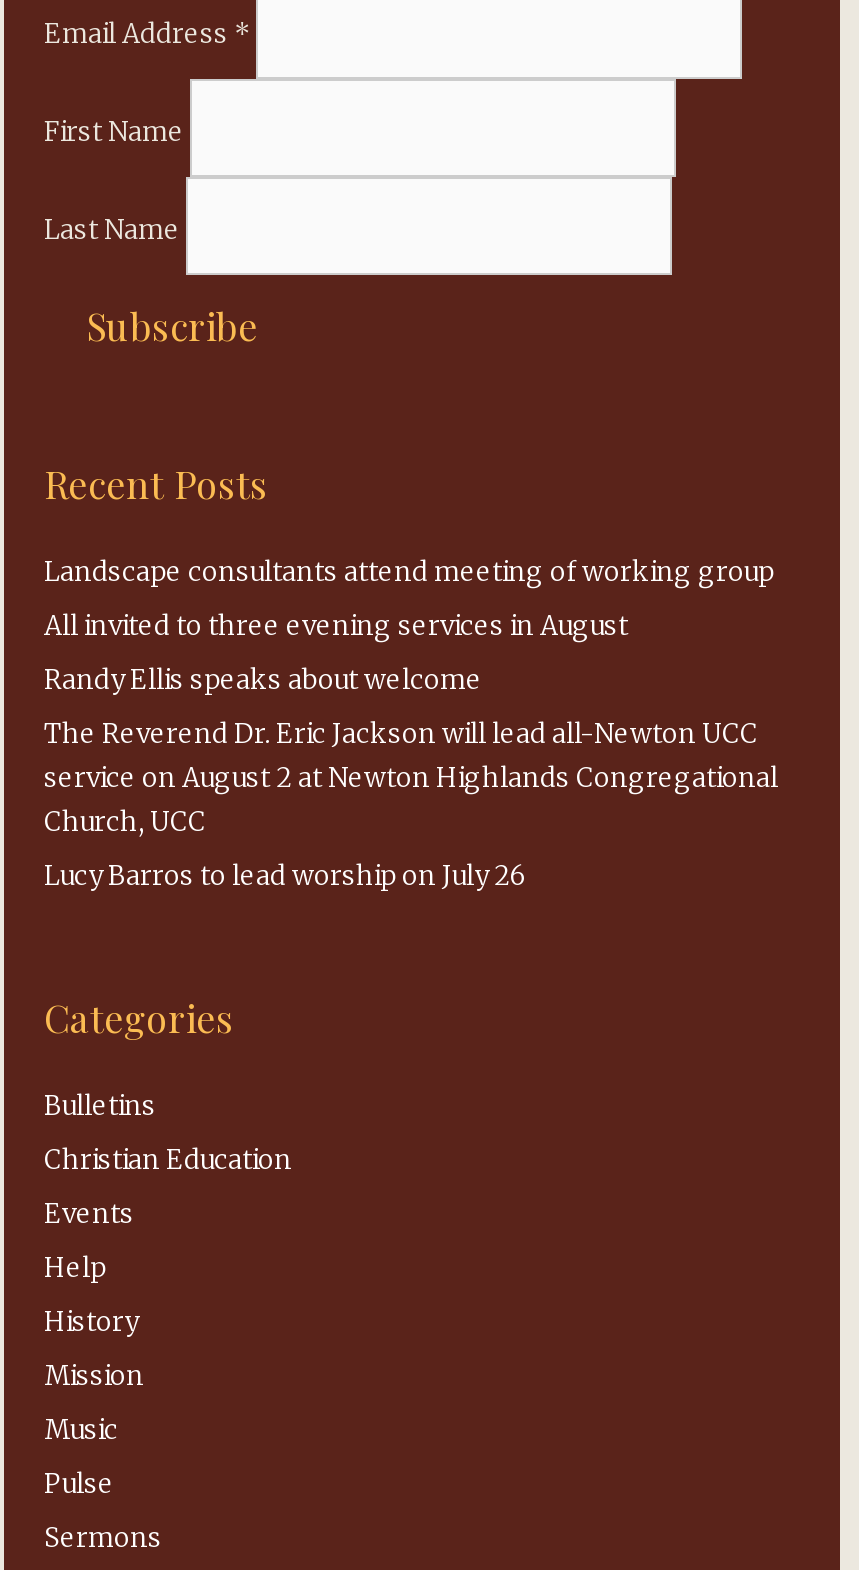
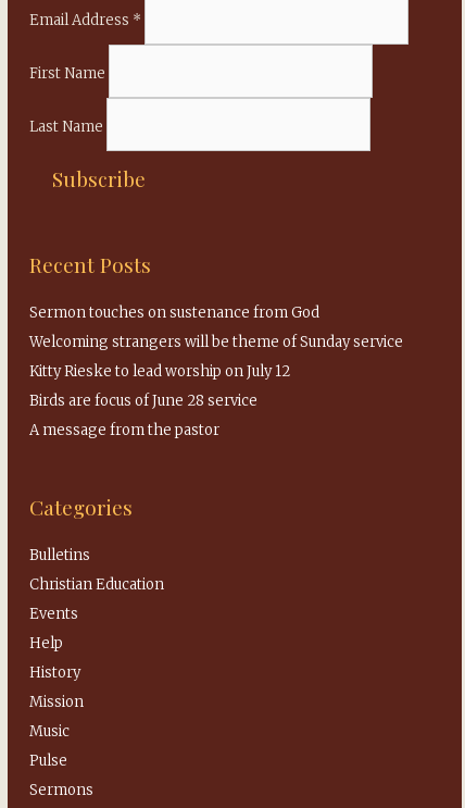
- Landscape consultants attend meeting of working group
+ Sermon touches on sustenance from God

- All invited to three evening services in August
+ Welcoming strangers will be theme of Sunday service

- Randy Ellis speaks about welcome
+ Kitty Rieske to lead worship on July 12

- The Reverend Dr. Eric Jackson will lead all-Newton UCC
- service on August 2 at Newton Highlands Congregational
- Church, UCC
+ Birds are focus of June 28 service

- Lucy Barros to lead worship on July 26
+ A message from the pastor
